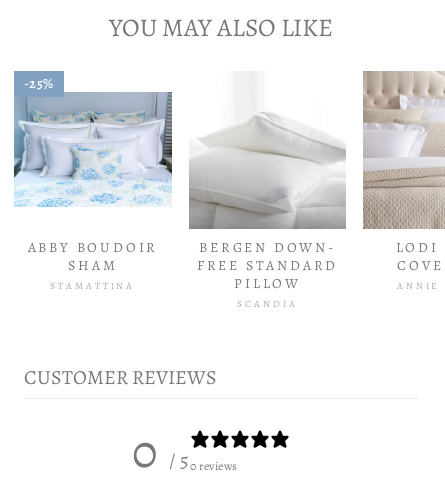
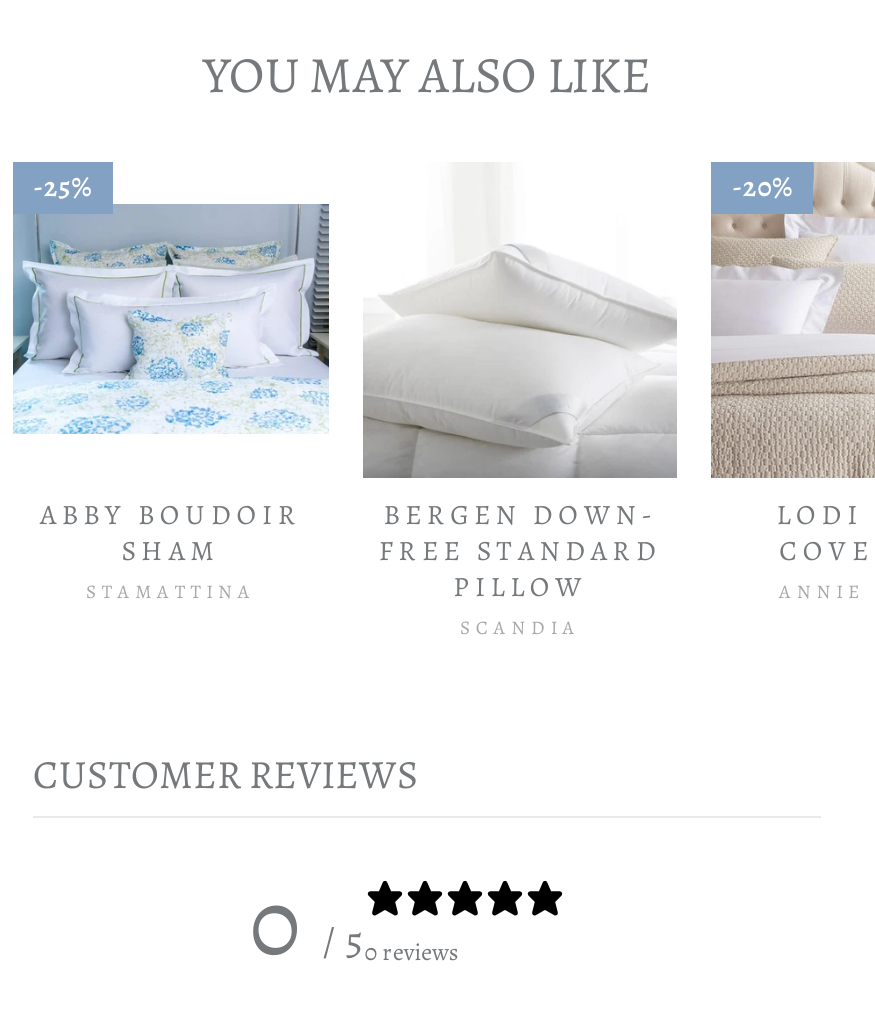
+ 20%
